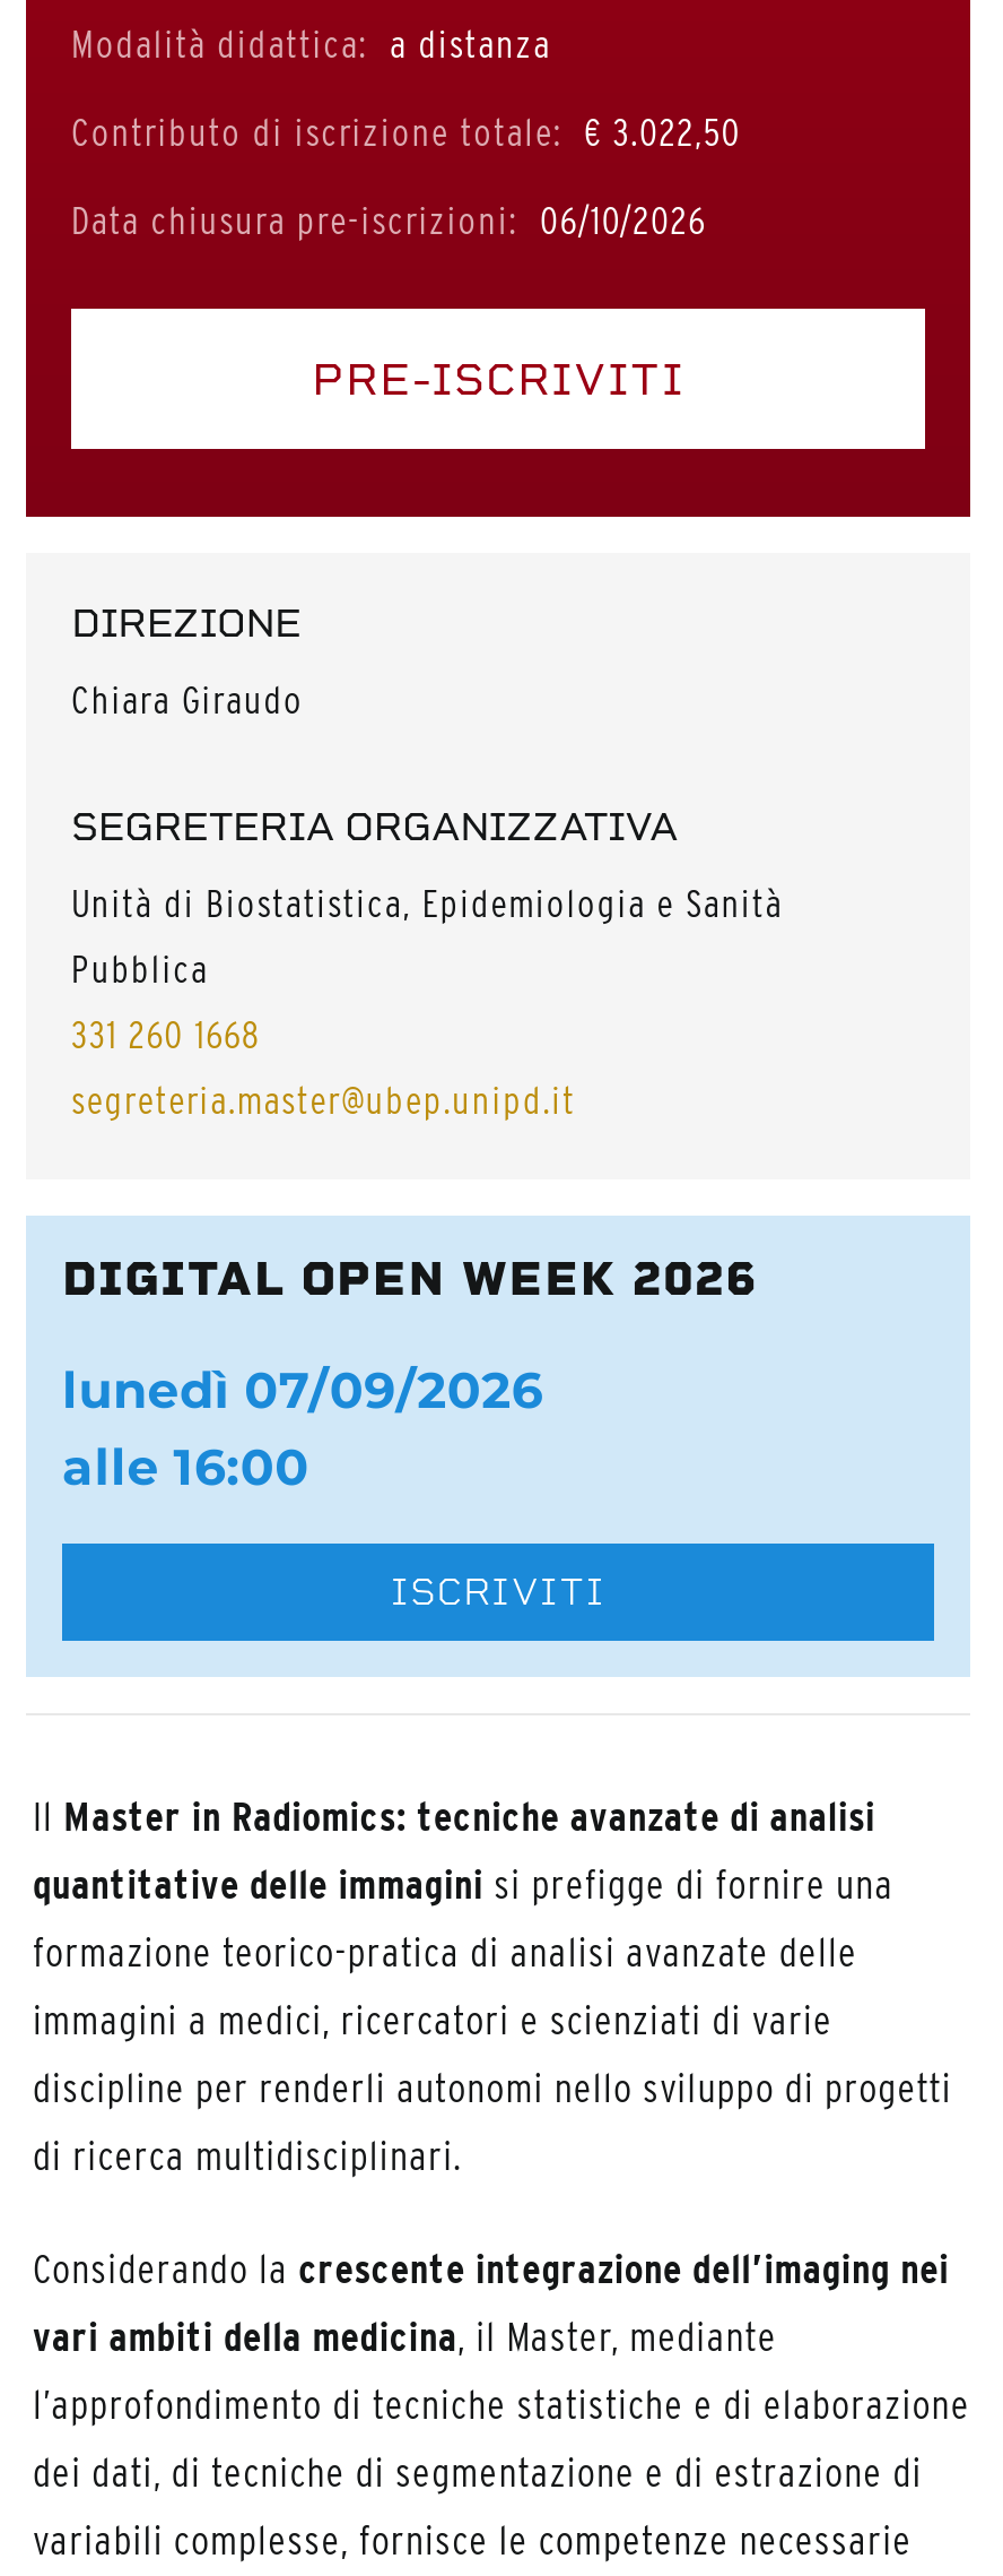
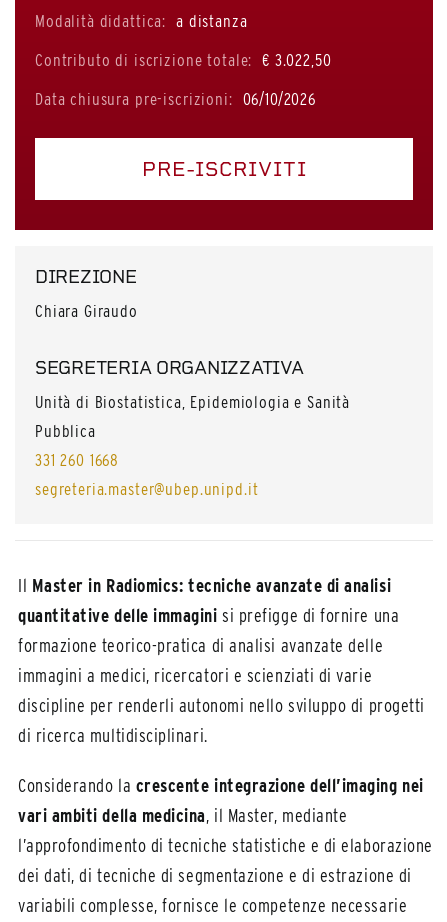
- [image]
- DIGITAL OPEN WEEK 2026
- lunedì 07/09/2026
- alle 16:00
- ISCRIVITI
